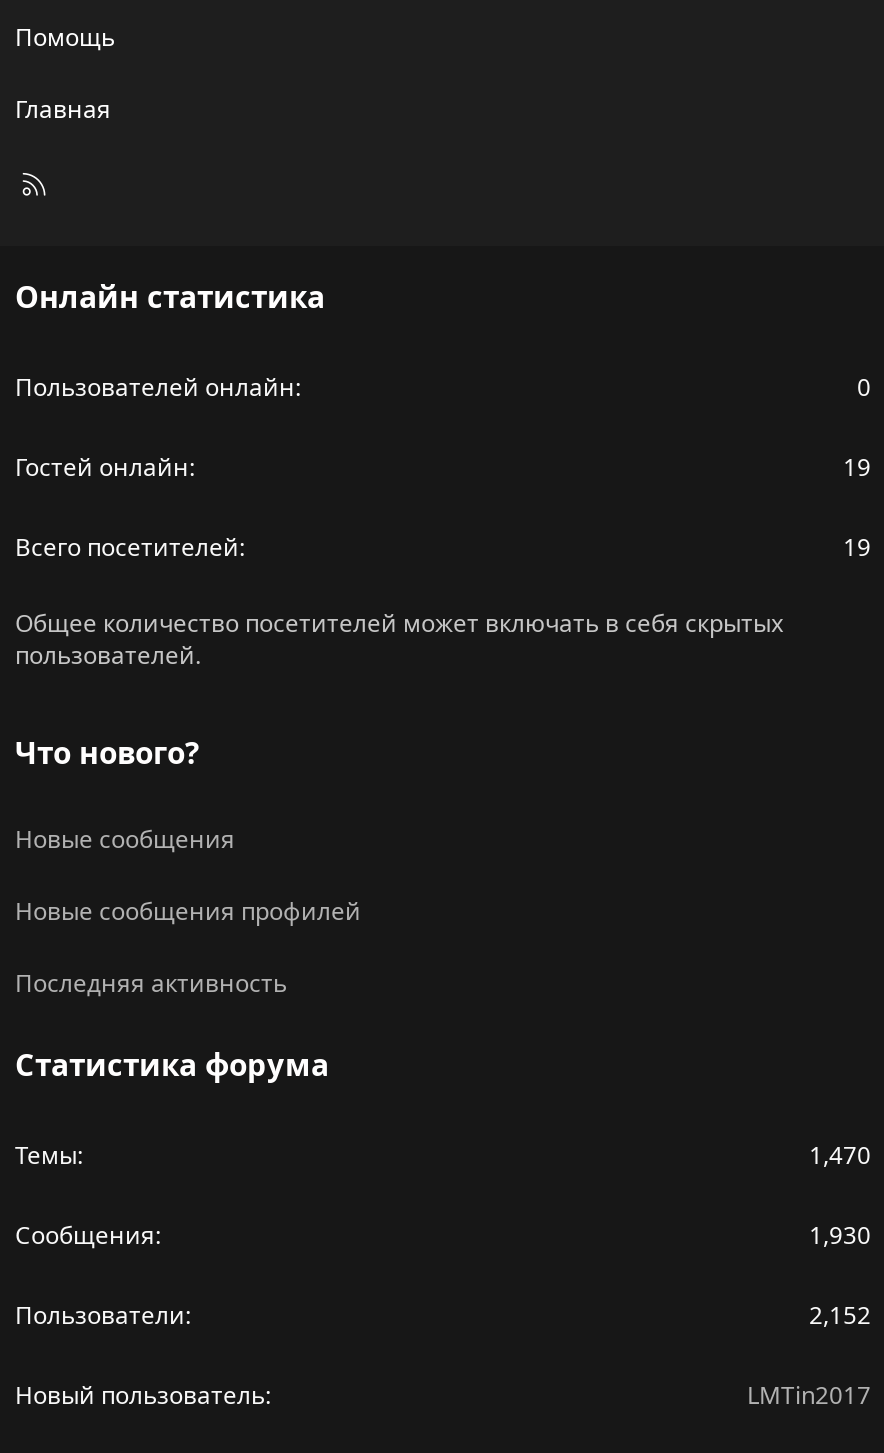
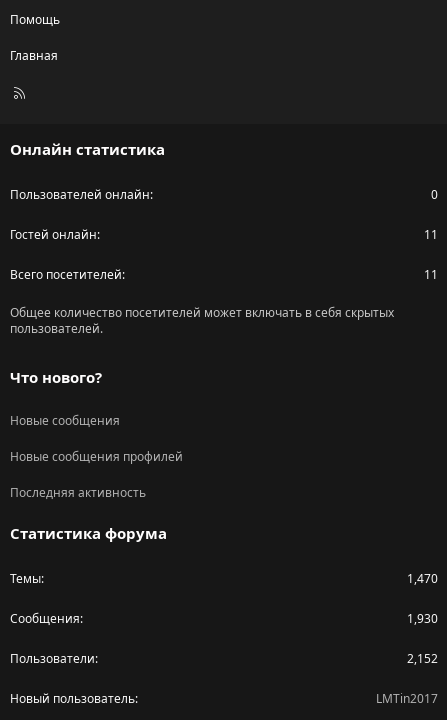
- 19
+ 11

- 19
+ 11
